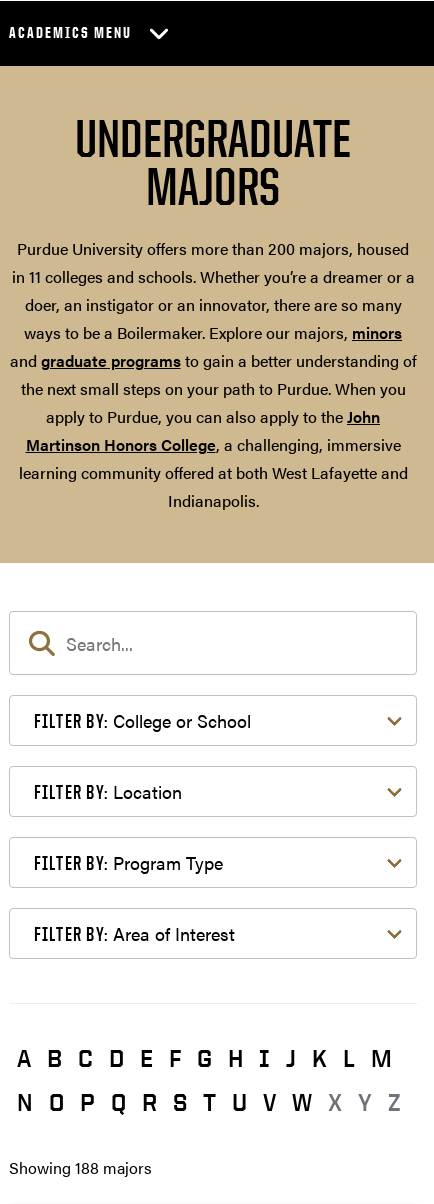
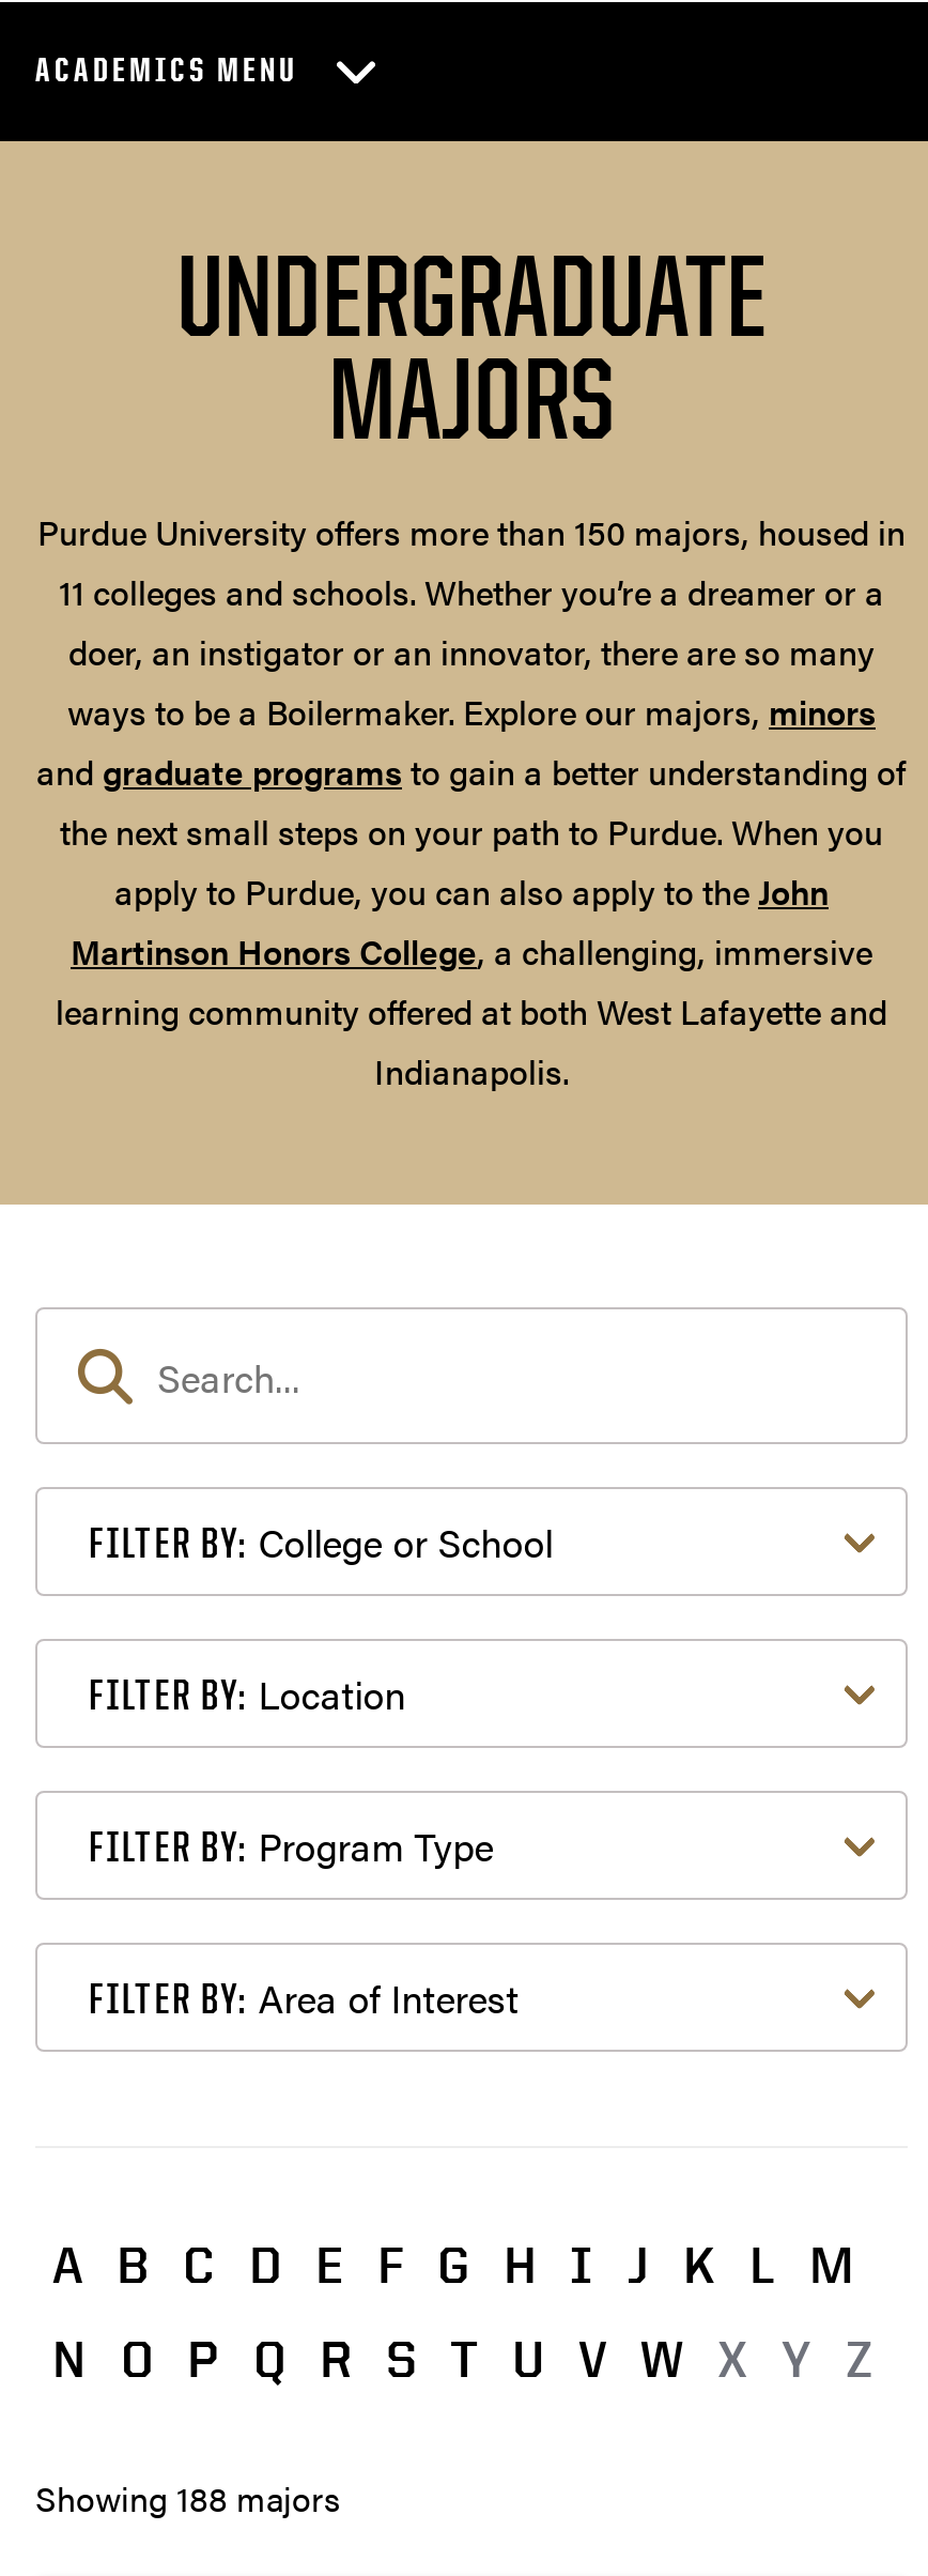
- Purdue University offers more than 200 majors, housed
- in 11 colleges and schools. Whether you’re a dreamer or a
+ Purdue University offers more than 150 majors, housed in
+ 11 colleges and schools. Whether you’re a dreamer or a
